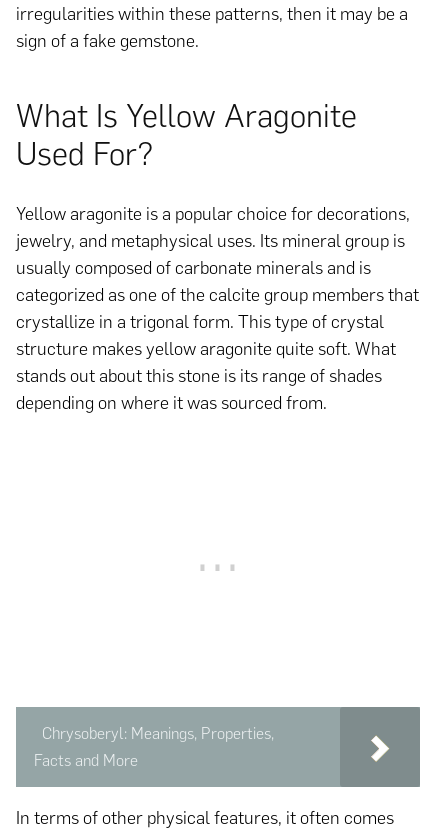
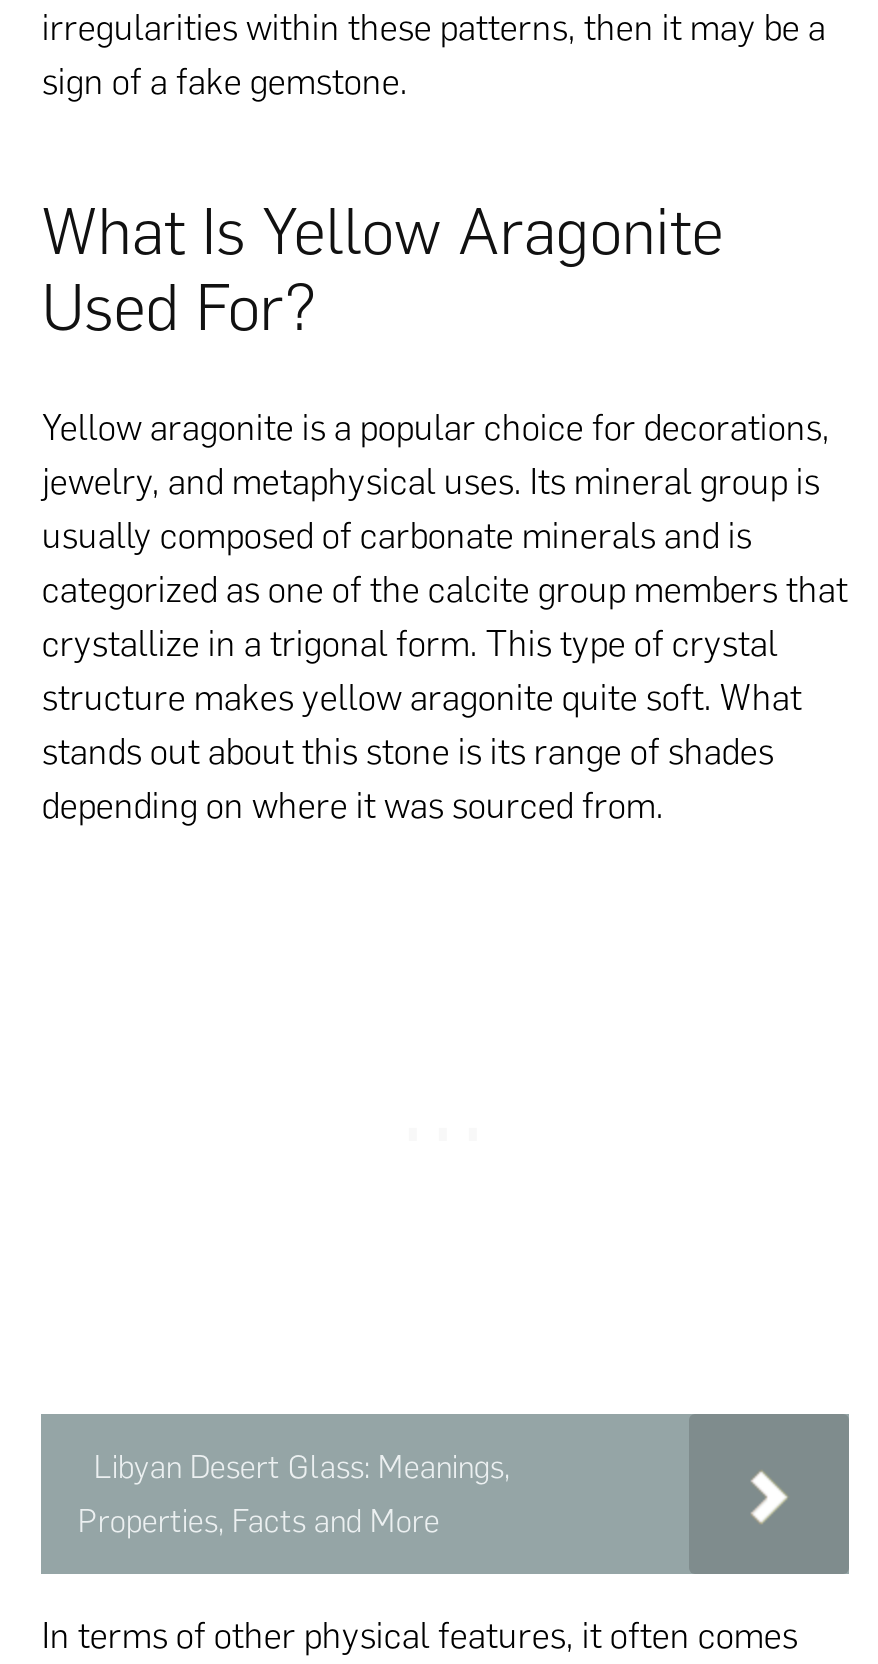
- Chrysoberyl: Meanings, Properties,
- Facts and More
+ Libyan Desert Glass: Meanings,
+ Properties, Facts and More
